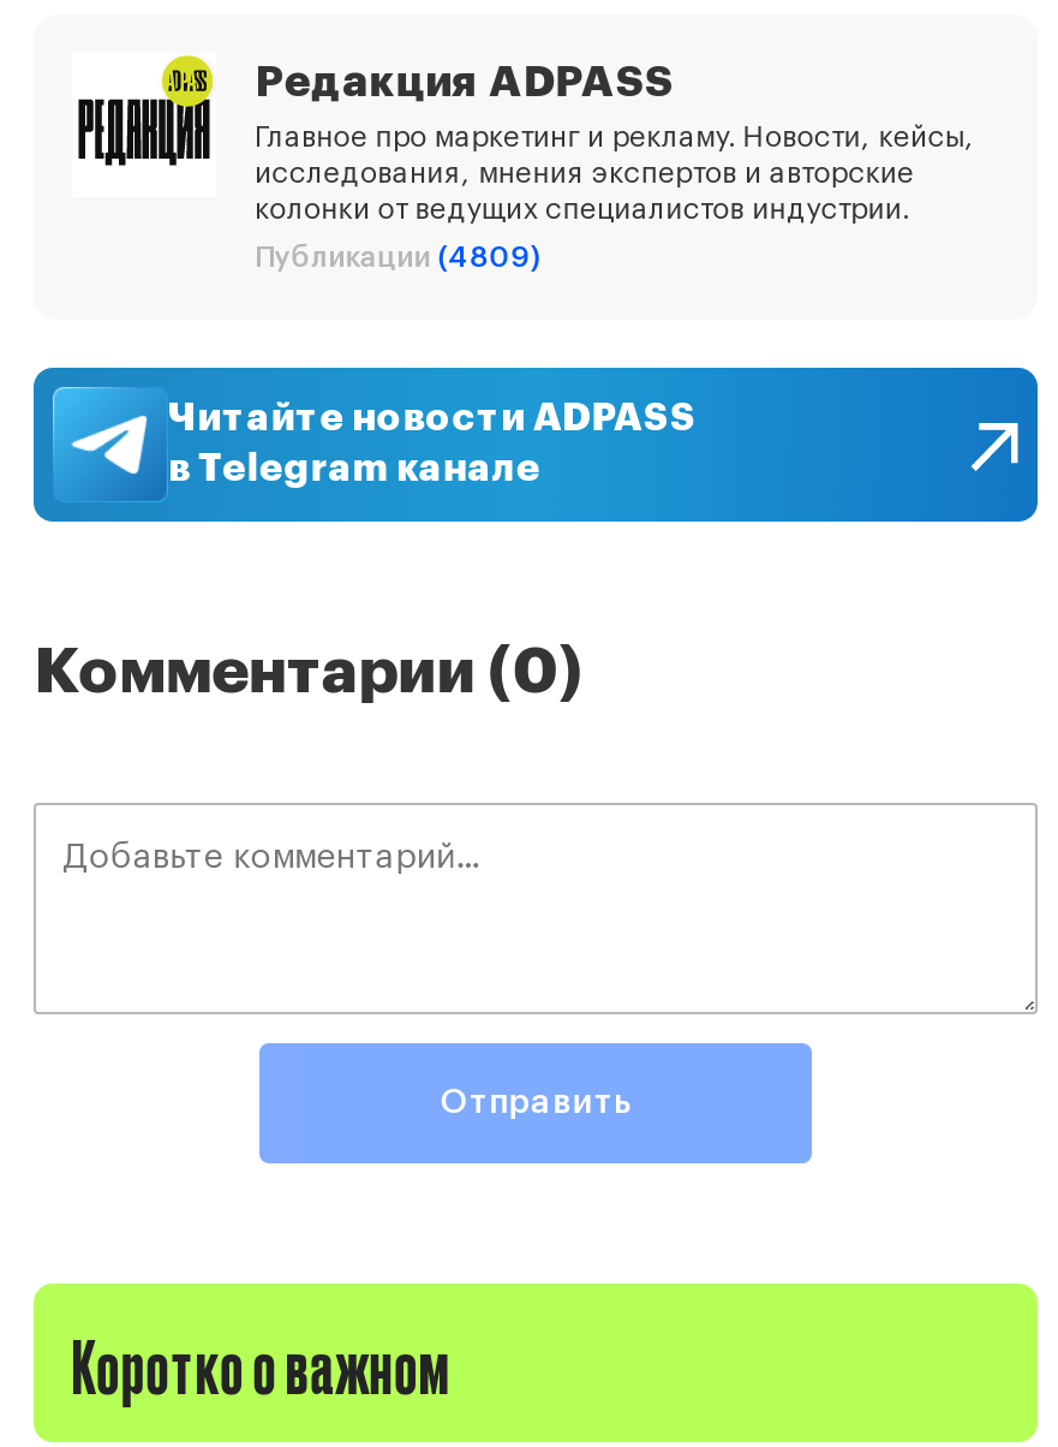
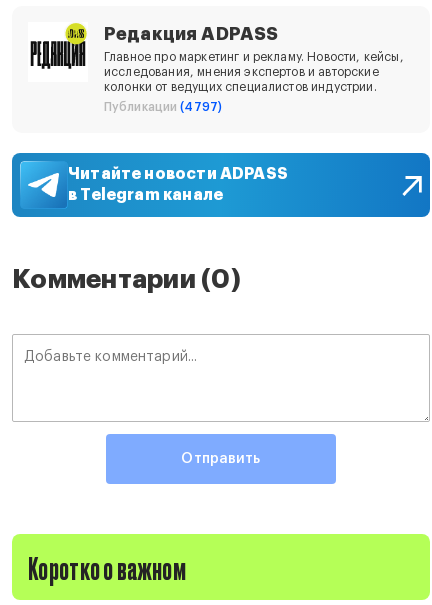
- Публикации (4809)
+ Публикации (4797)
